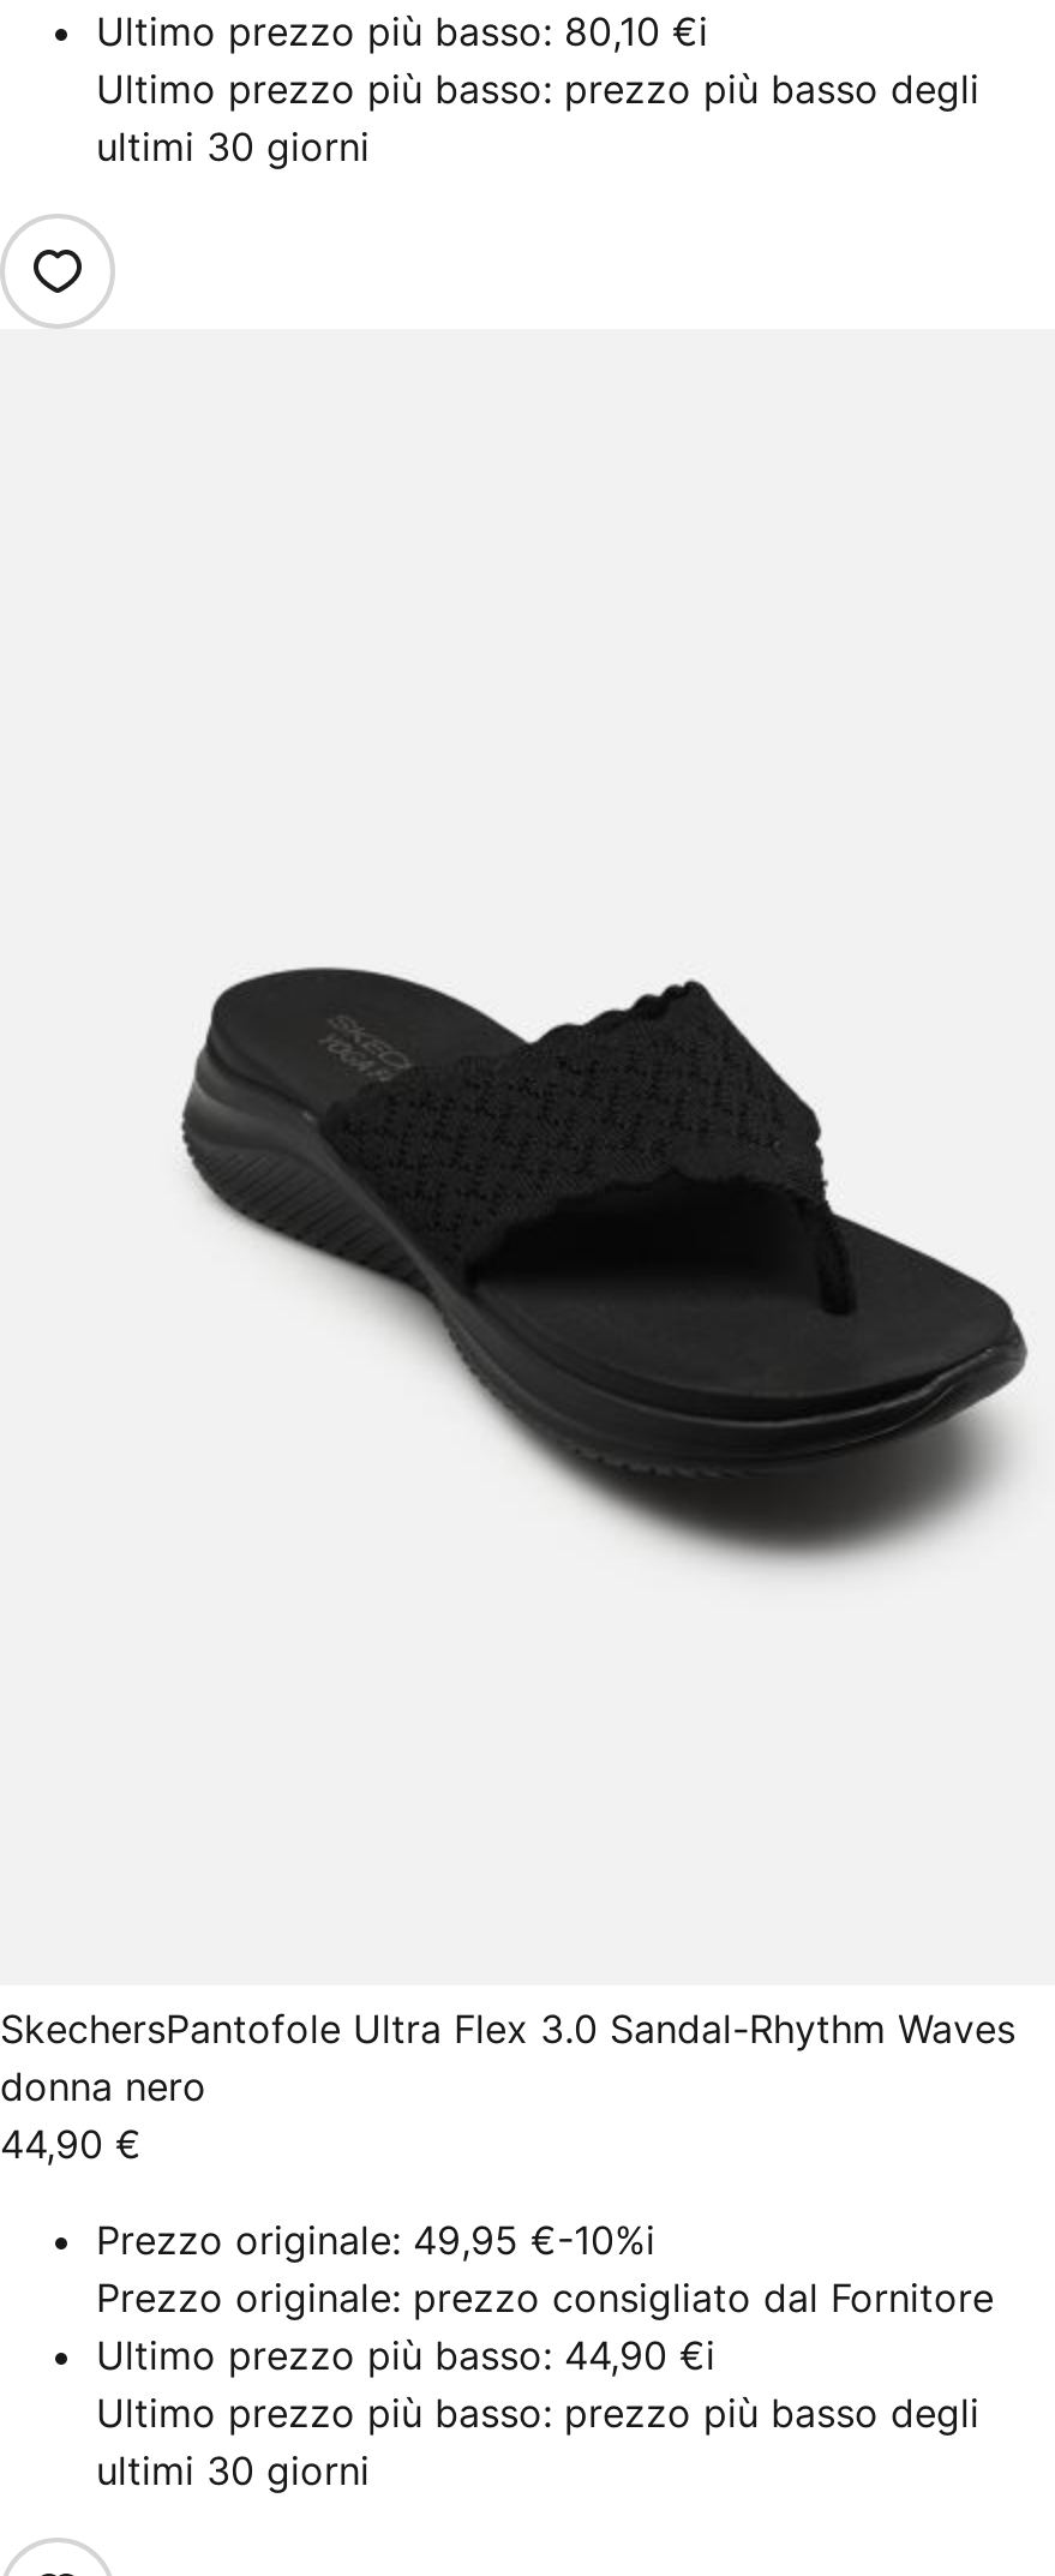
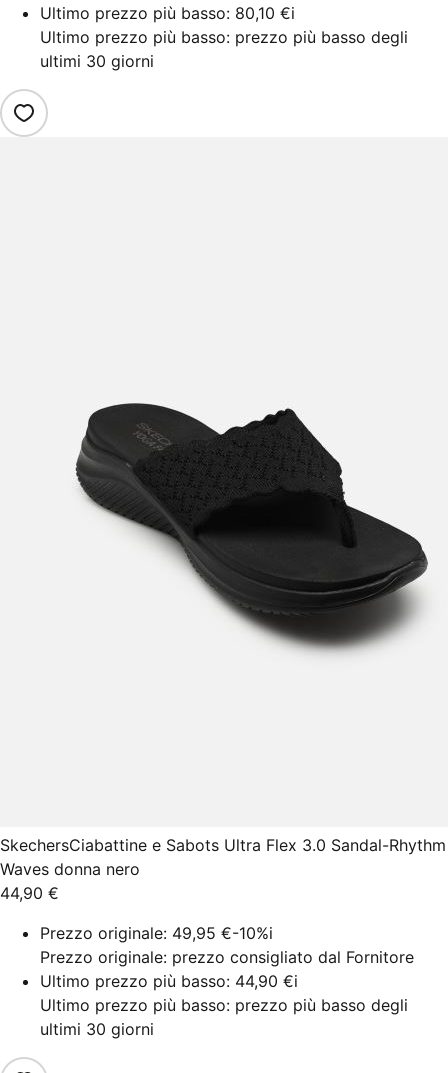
- SkechersPantofole Ultra Flex 3.0 Sandal-Rhythm Waves
- donna nero
+ SkechersCiabattine e Sabots Ultra Flex 3.0 Sandal-Rhythm
+ Waves donna nero
